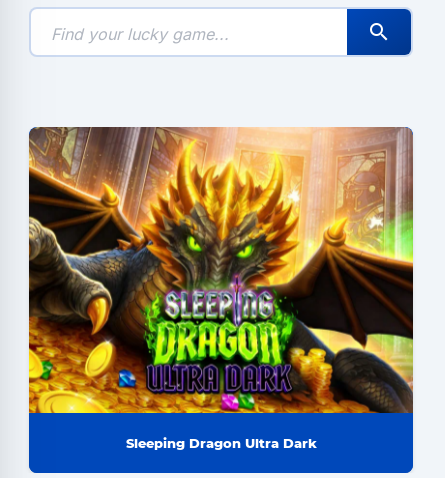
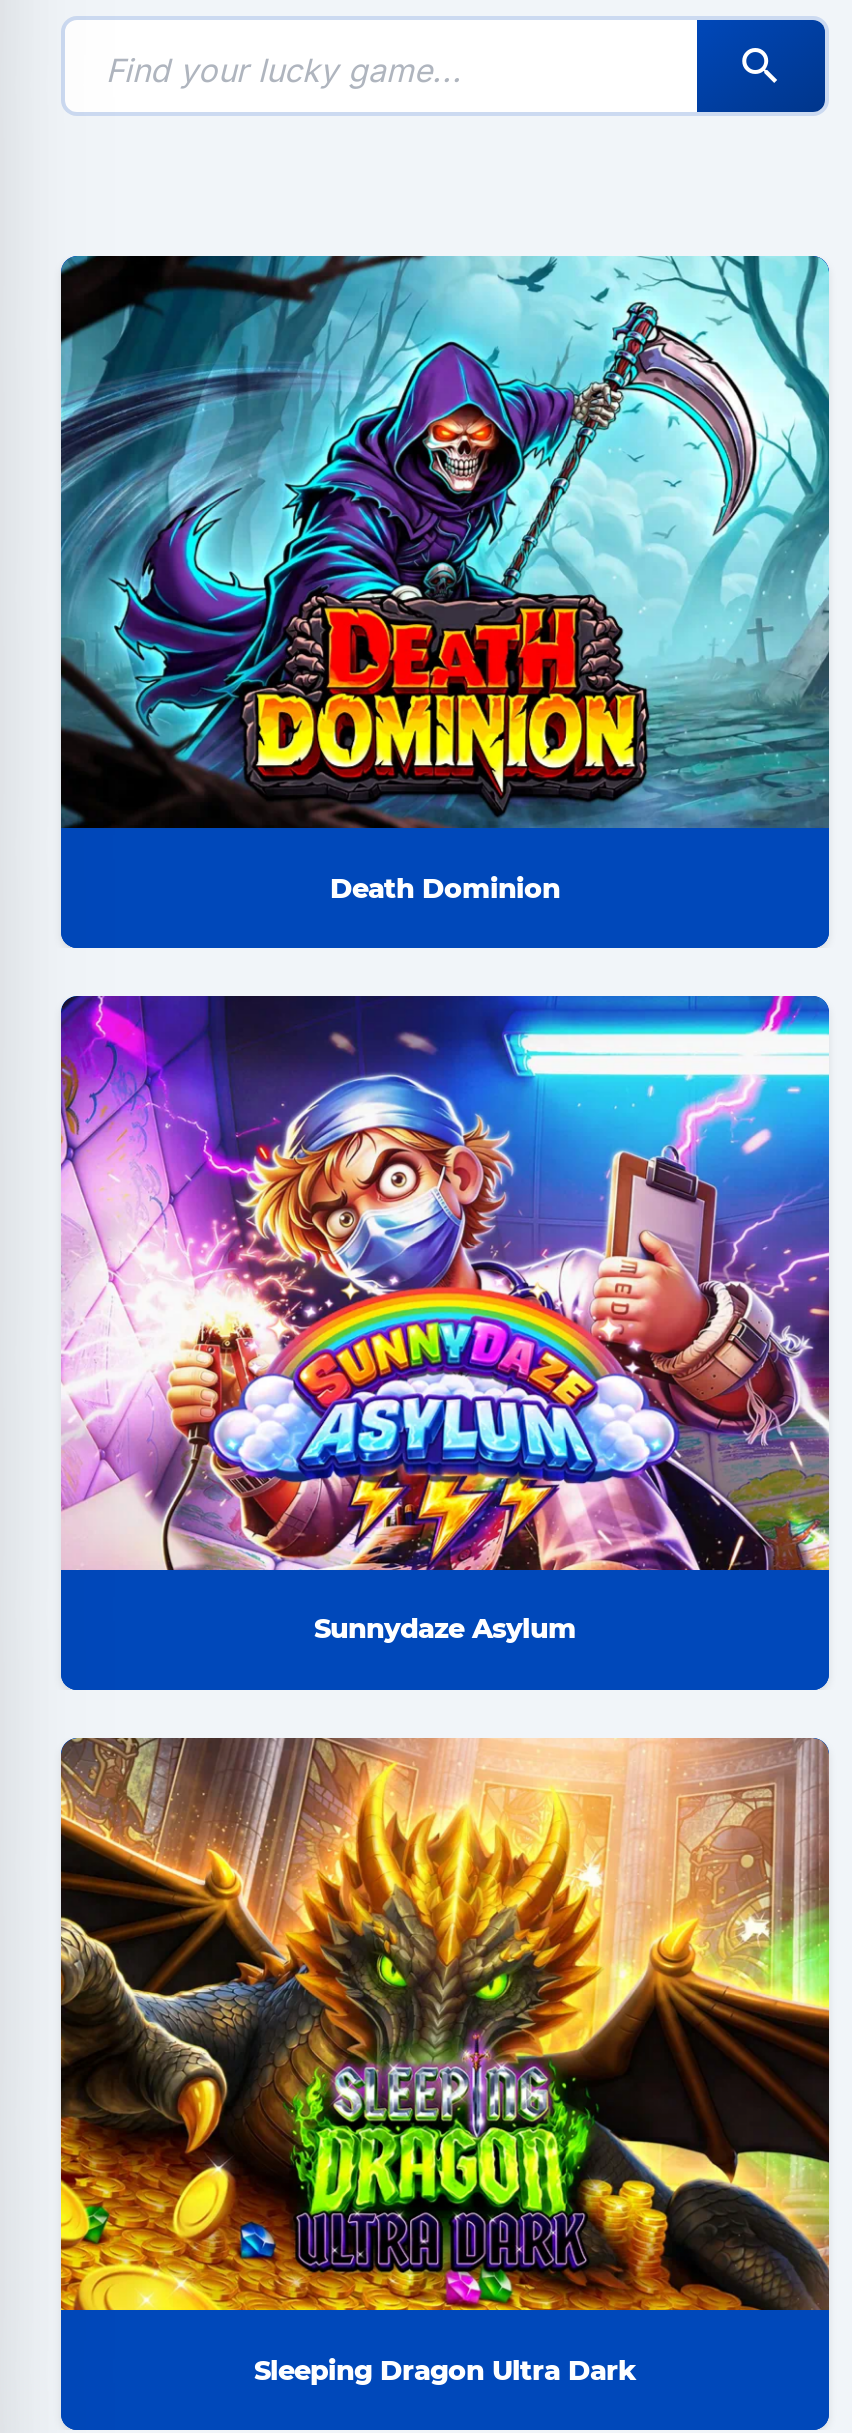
+ [image]
+ Death Dominion

+ [image]
+ Sunnydaze Asylum
